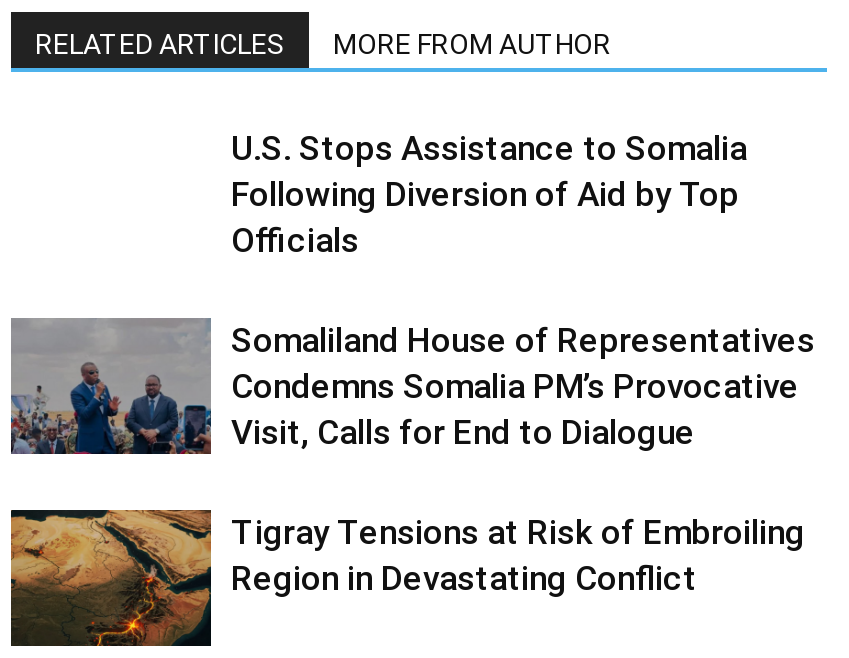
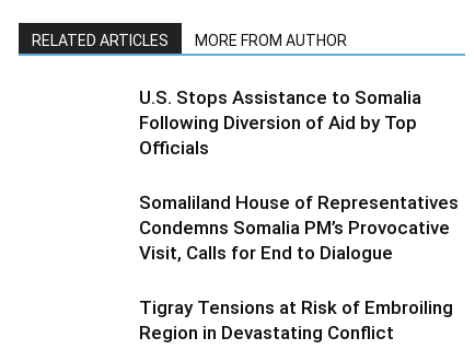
- [image]

- [image]
